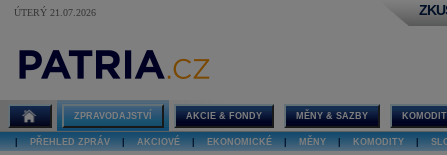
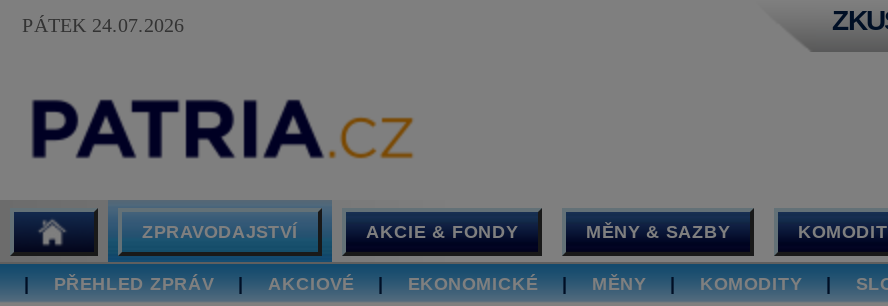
- ÚTERÝ 21.07.2026
+ PÁTEK 24.07.2026
